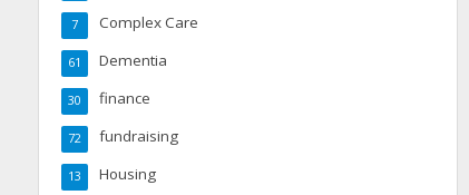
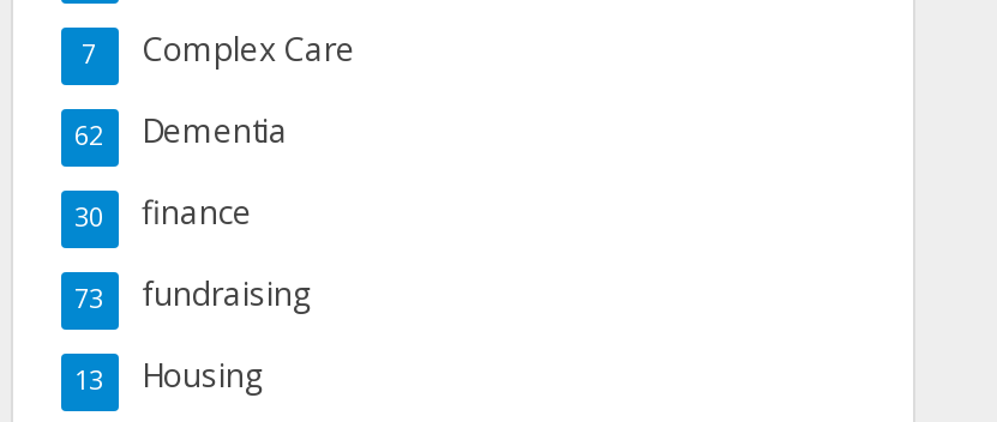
- 61 Dementia
+ 62 Dementia

- 72 fundraising
+ 73 fundraising
